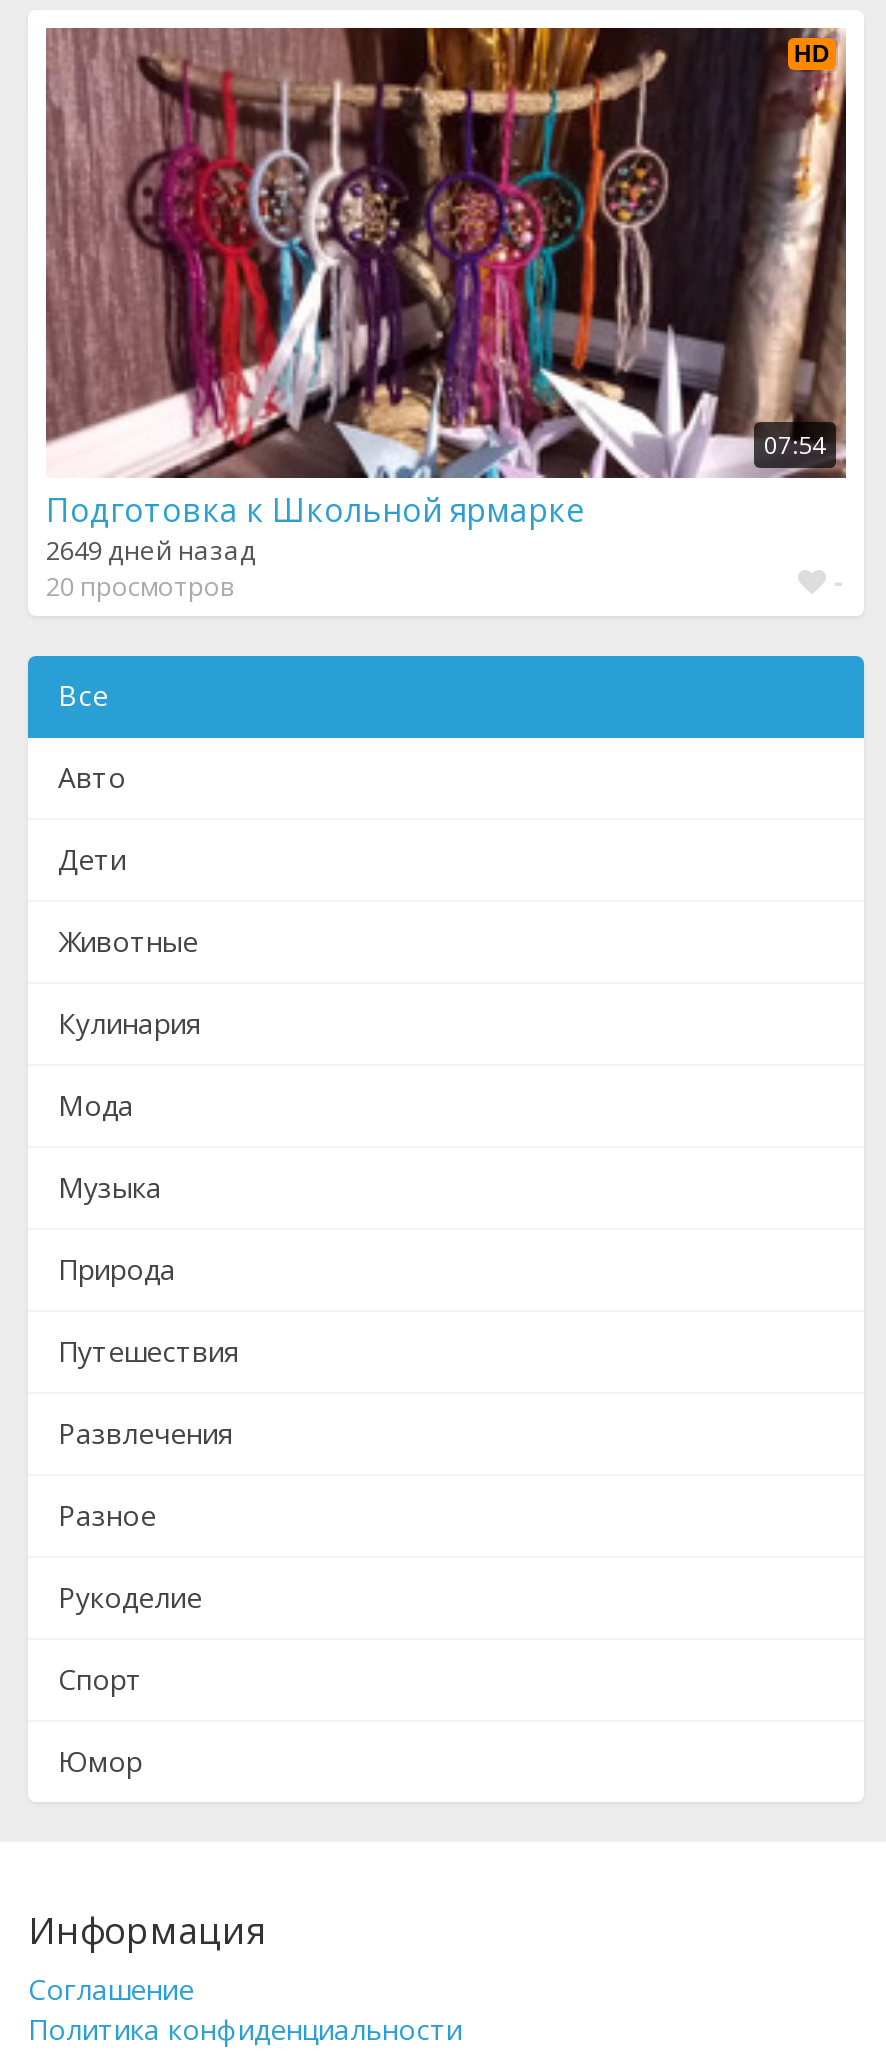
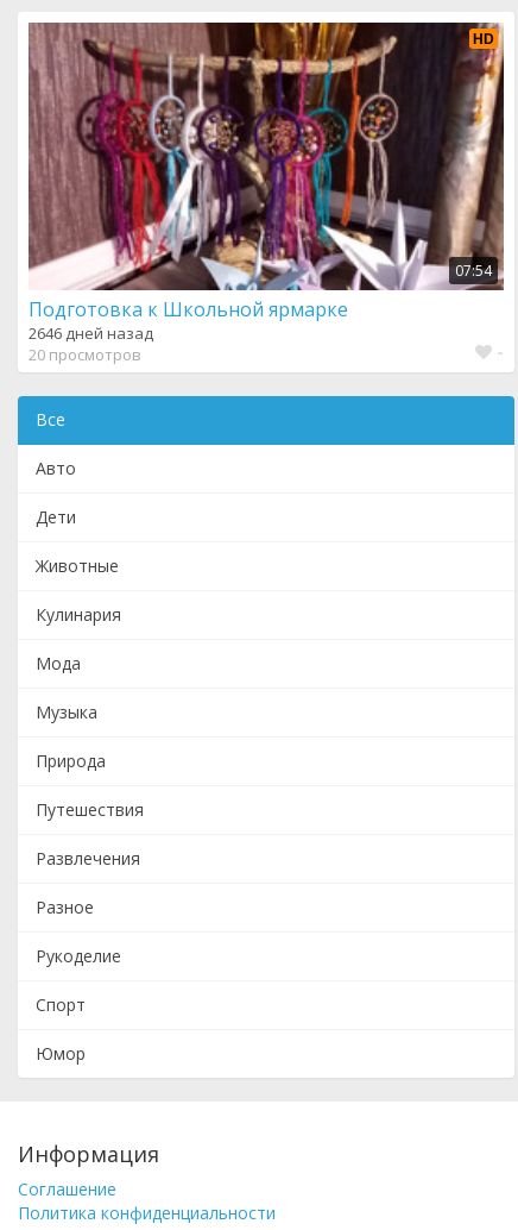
- 2649 дней назад
+ 2646 дней назад
